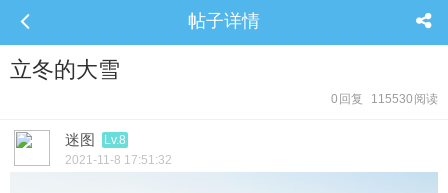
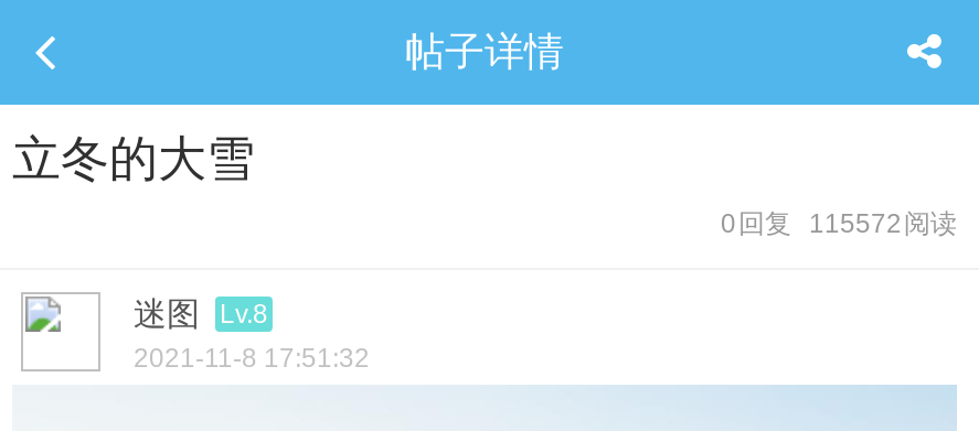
- 0回复 115530阅读
+ 0回复 115572阅读
